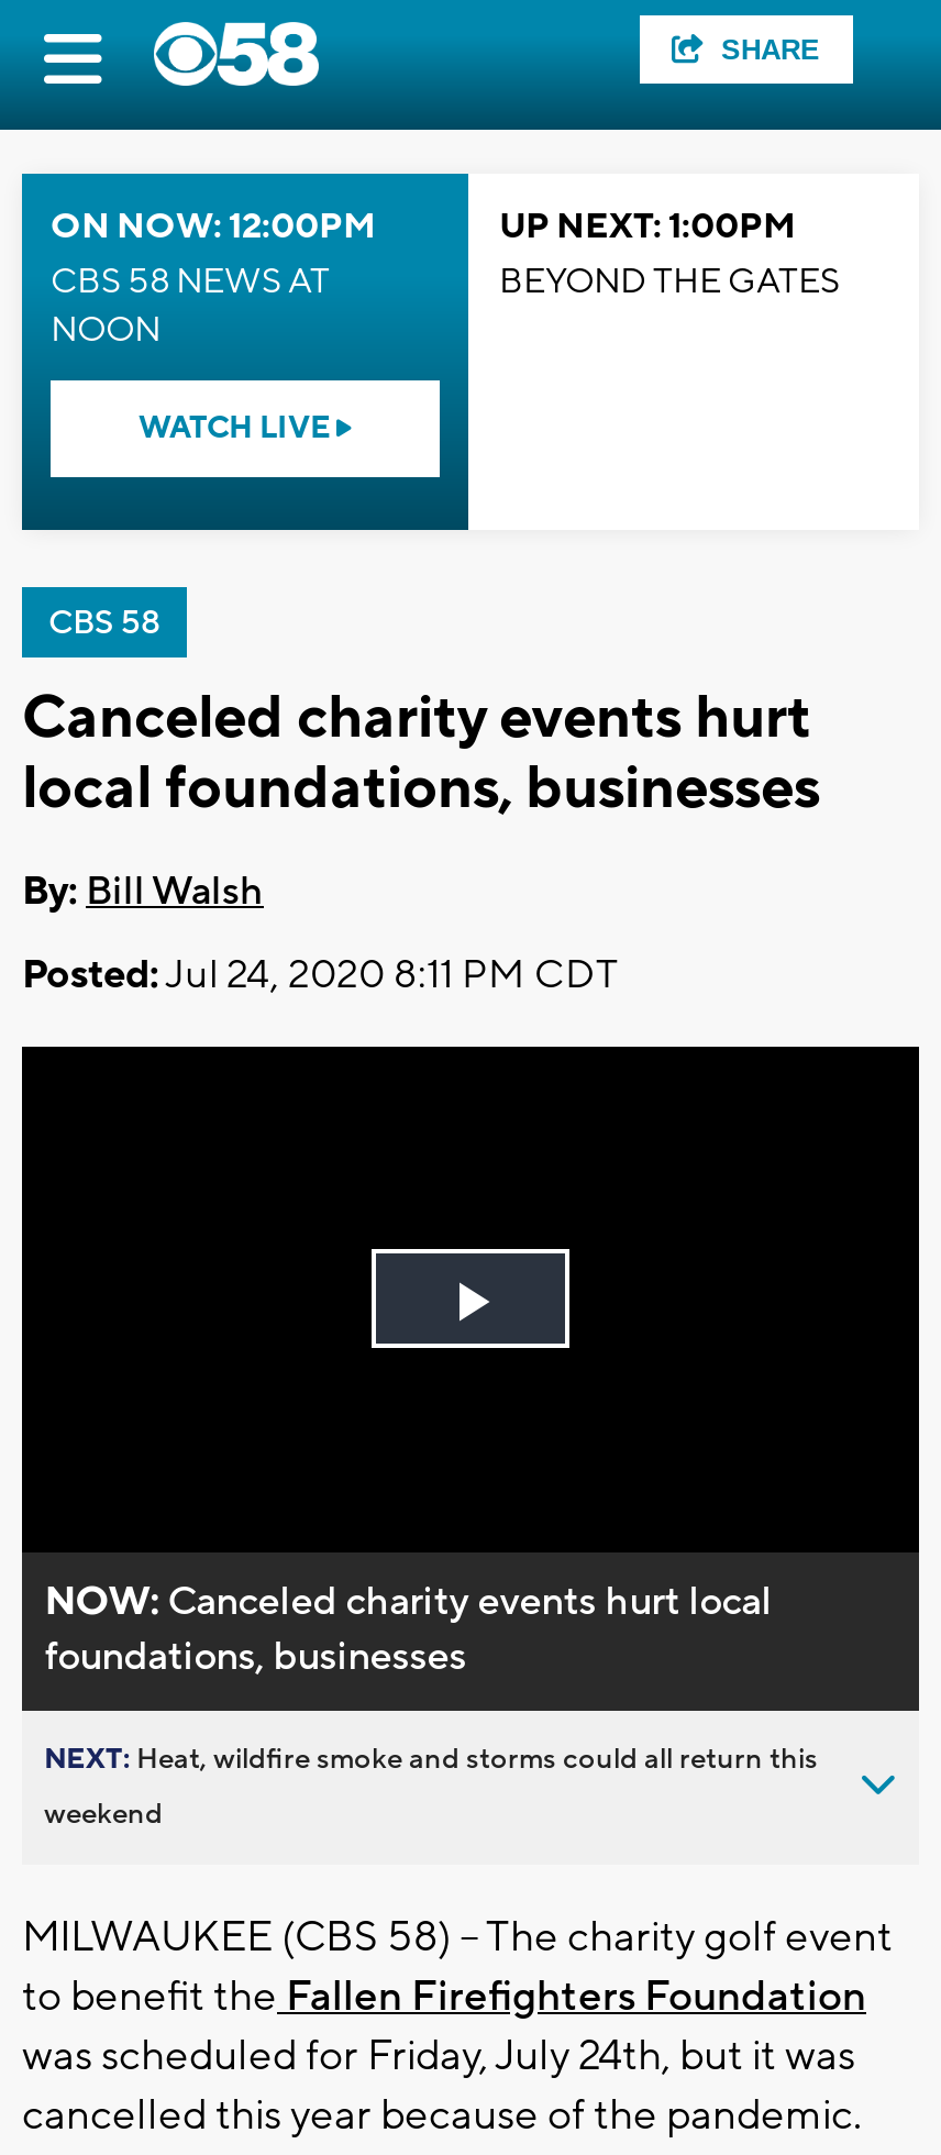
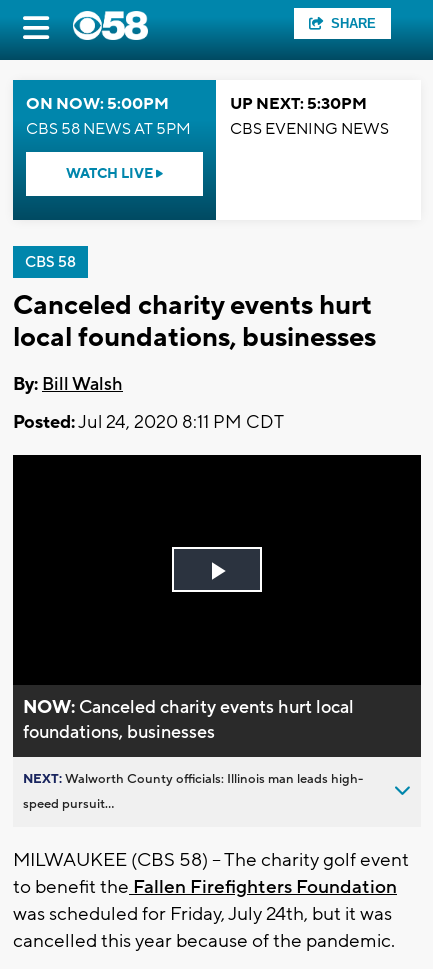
- ON NOW: 12:00PM
- CBS 58 NEWS AT
- NOON
+ ON NOW: 5:00PM
+ CBS 58 NEWS AT 5PM

- UP NEXT: 1:00PM
- BEYOND THE GATES
+ UP NEXT: 5:30PM
+ CBS EVENING NEWS

- NEXT: Heat, wildfire smoke and storms could all return this
+ NEXT: Walworth County officials: Illinois man leads high-

- weekend
+ speed pursuit...
